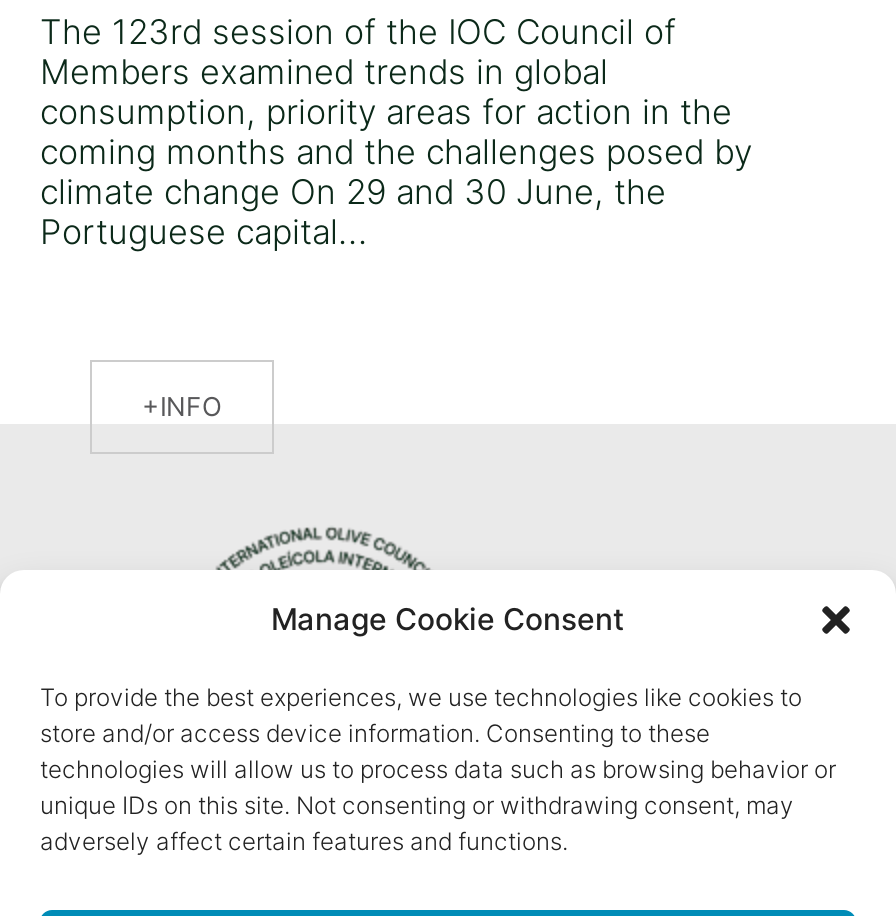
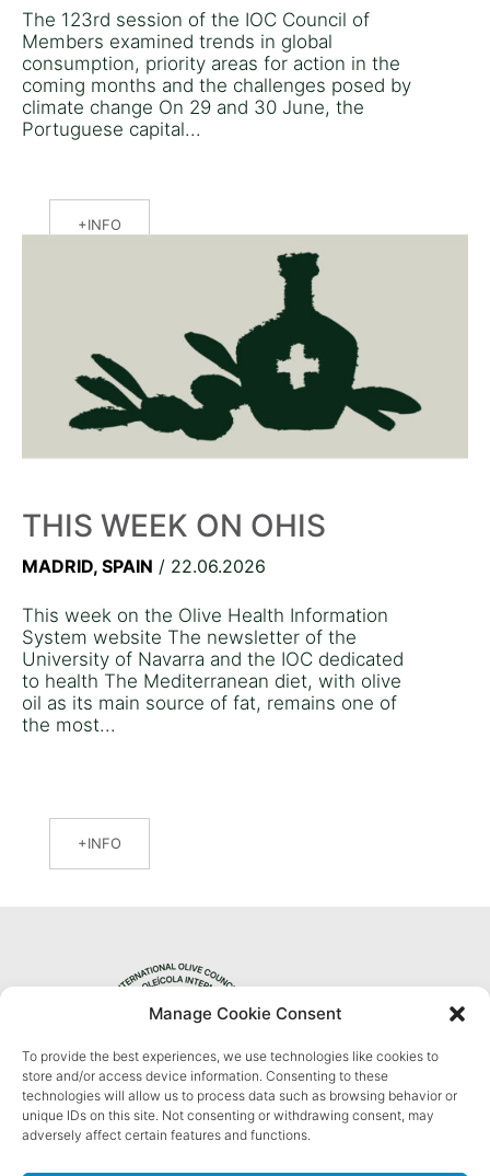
+ THIS WEEK ON OHIS
+ MADRID, SPAIN / 22.06.2026
+ This week on the Olive Health Information
+ System website The newsletter of the
+ University of Navarra and the IOC dedicated
+ to health The Mediterranean diet, with olive
+ oil as its main source of fat, remains one of
+ the most...

+ [image]

+ INFO
